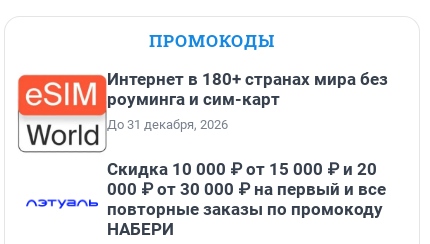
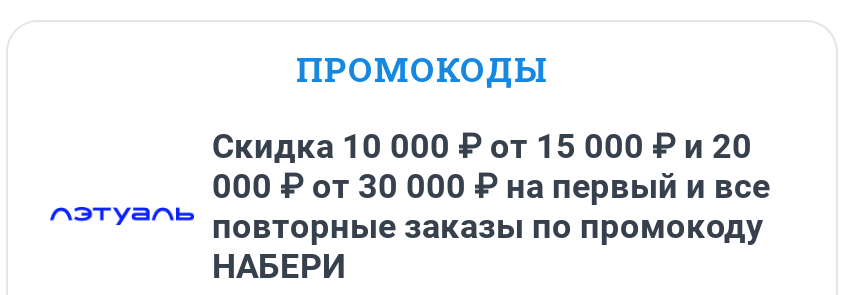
- [image]
- Интернет в 180+ странах мира без
- роуминга и сим-карт
- До 31 декабря, 2026
